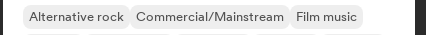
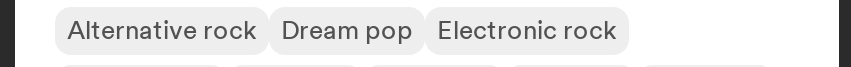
- Commercial/Mainstream
- Film music
+ Dream pop
+ Electronic rock
